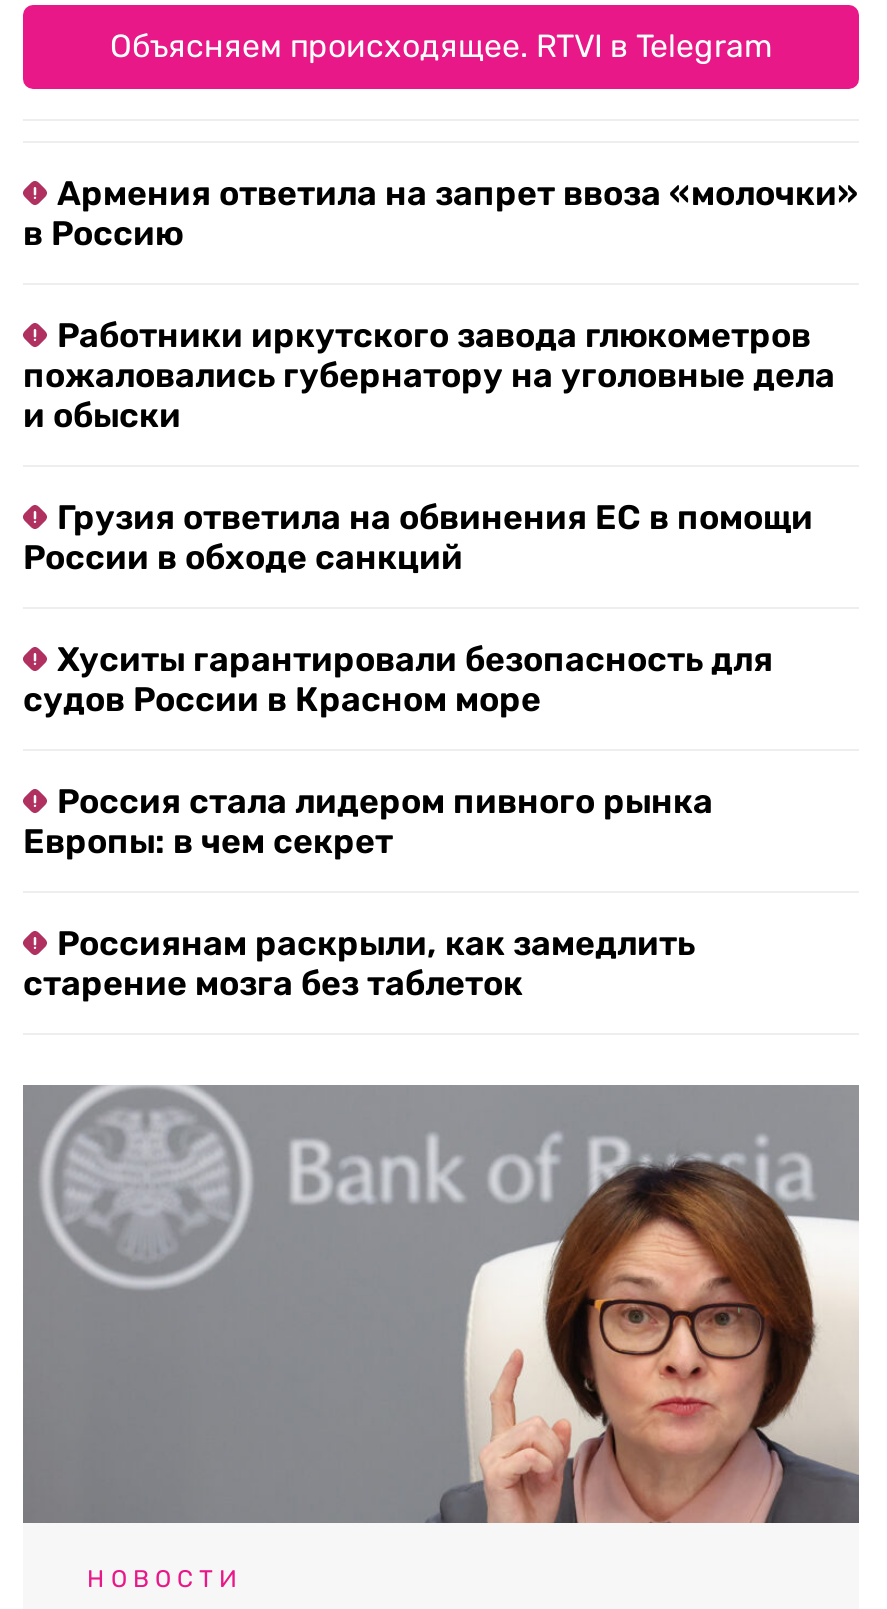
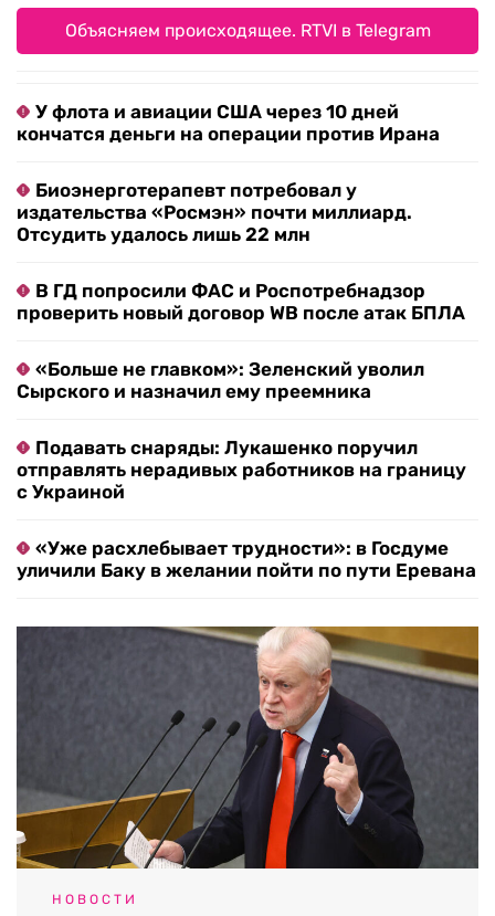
- Армения ответила на запрет ввоза «молочки»
- в Россию
+ У флота и авиации США через 10 дней
+ кончатся деньги на операции против Ирана

- Работники иркутского завода глюкометров
- пожаловались губернатору на уголовные дела
- и обыски
+ Биоэнерготерапевт потребовал у
+ издательства «Росмэн» почти миллиард.
+ Отсудить удалось лишь 22 млн

- Грузия ответила на обвинения ЕС в помощи
- России в обходе санкций
+ В ГД попросили ФАС и Роспотребнадзор
+ проверить новый договор WB после атак БПЛА

- Хуситы гарантировали безопасность для
- судов России в Красном море
+ «Больше не главком»: Зеленский уволил
+ Сырского и назначил ему преемника

- Россия стала лидером пивного рынка
- Европы: в чем секрет
+ Подавать снаряды: Лукашенко поручил
+ отправлять нерадивых работников на границу
+ с Украиной

- Россиянам раскрыли, как замедлить
- старение мозга без таблеток
+ «Уже расхлебывает трудности»: в Госдуме
+ уличили Баку в желании пойти по пути Еревана

- [image]
+ [image]
